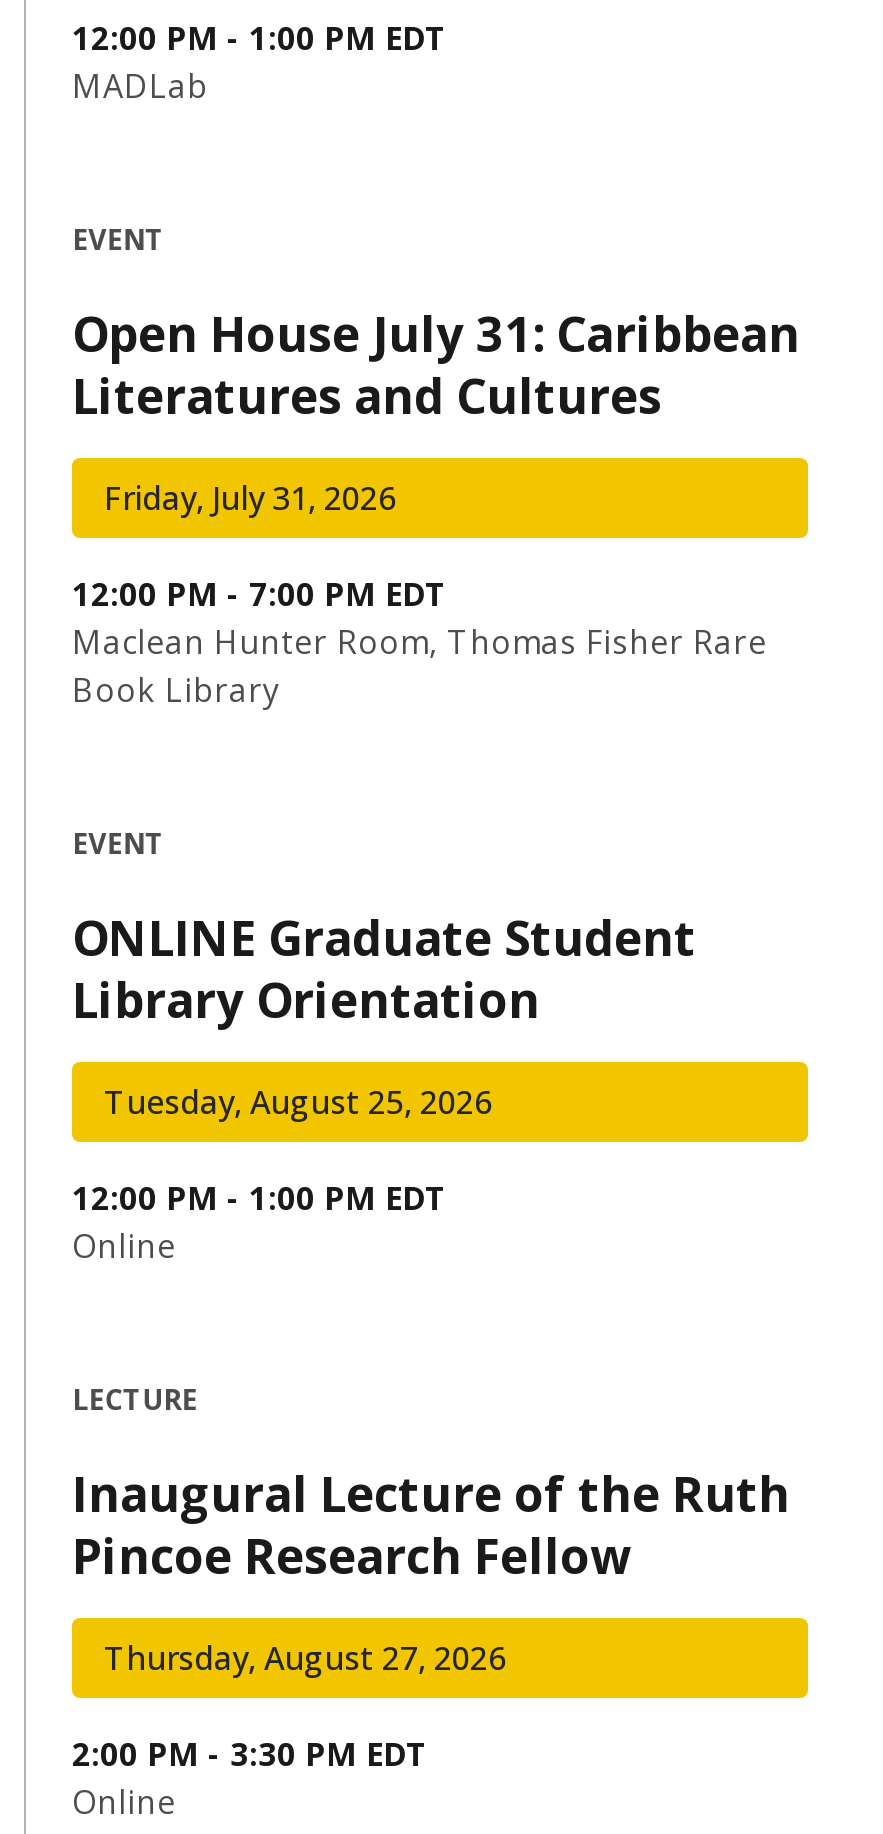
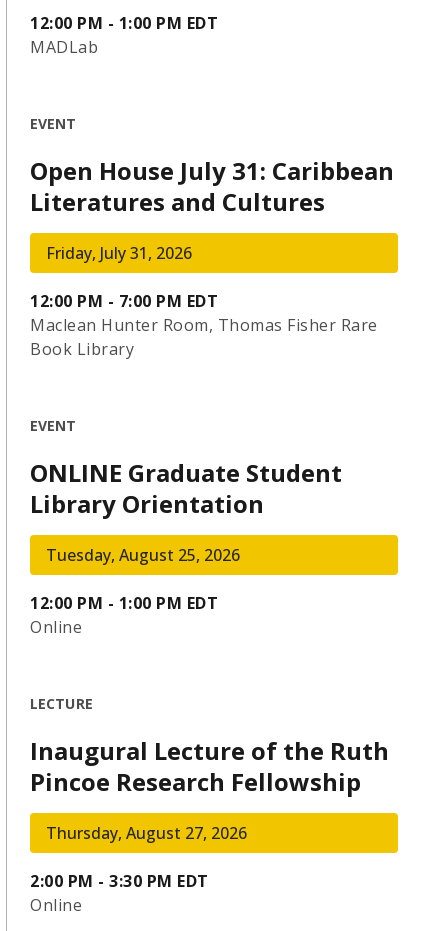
- Pincoe Research Fellow
+ Pincoe Research Fellowship
